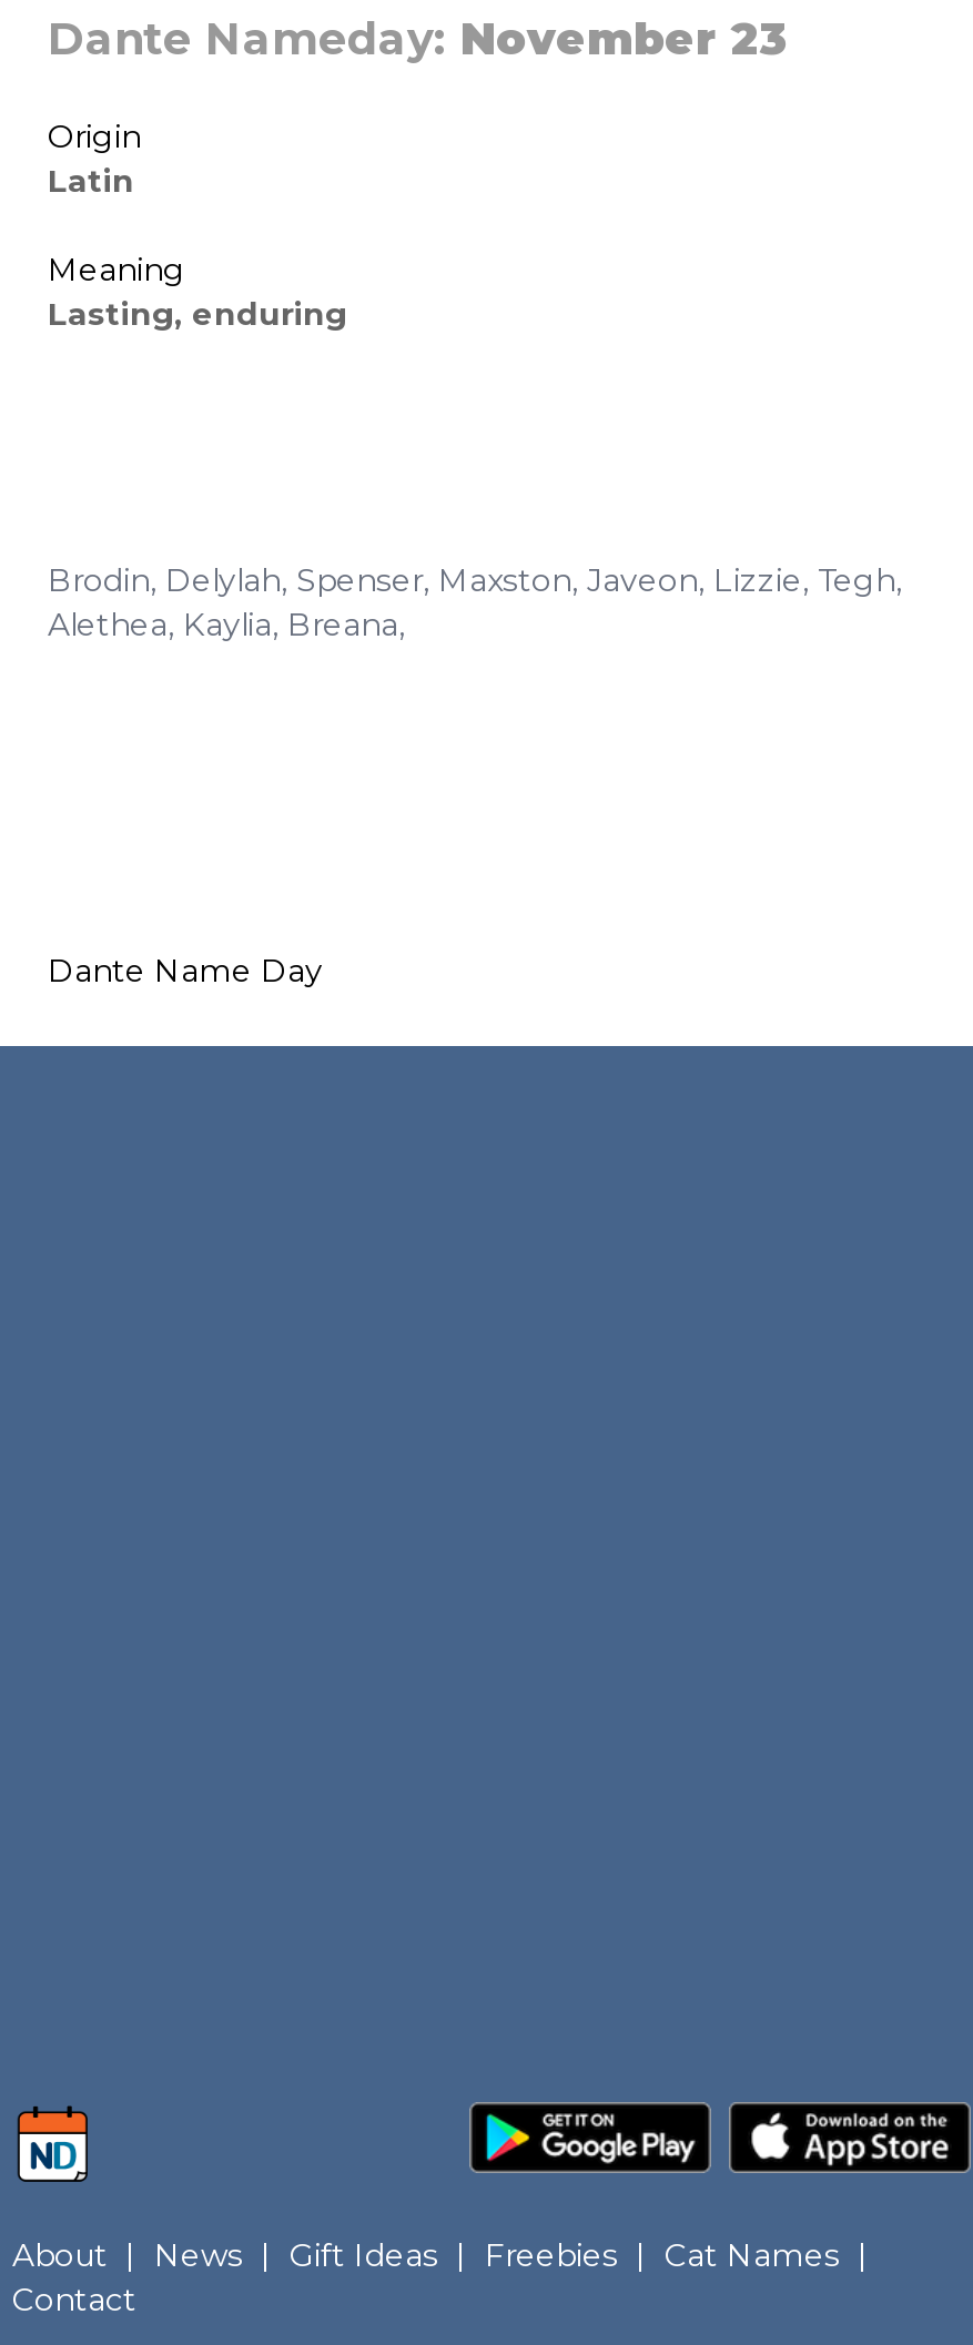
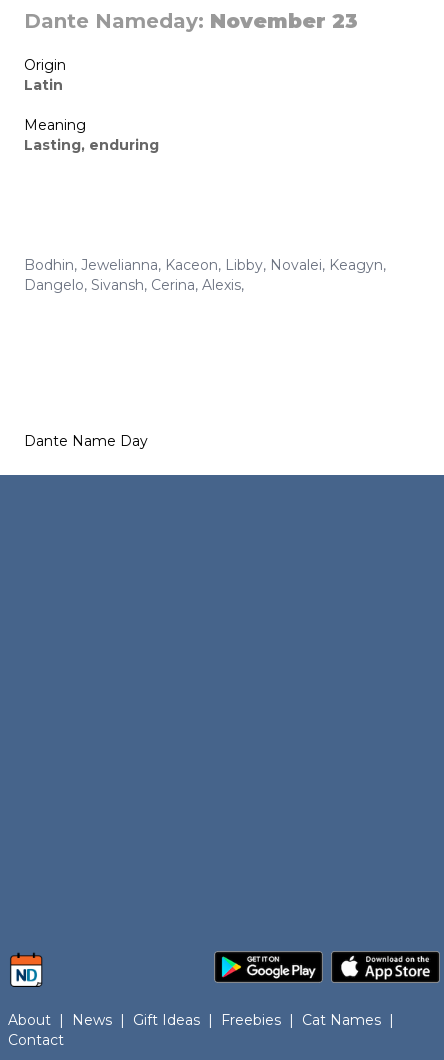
- Brodin, Delylah, Spenser, Maxston, Javeon, Lizzie, Tegh,
- Alethea, Kaylia, Breana,
+ Bodhin, Jewelianna, Kaceon, Libby, Novalei, Keagyn,
+ Dangelo, Sivansh, Cerina, Alexis,
